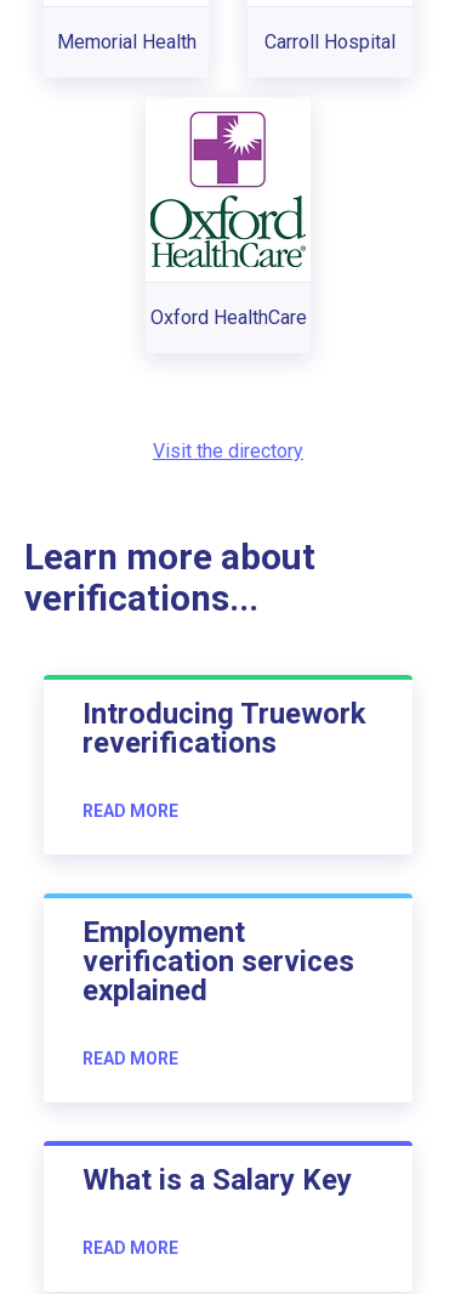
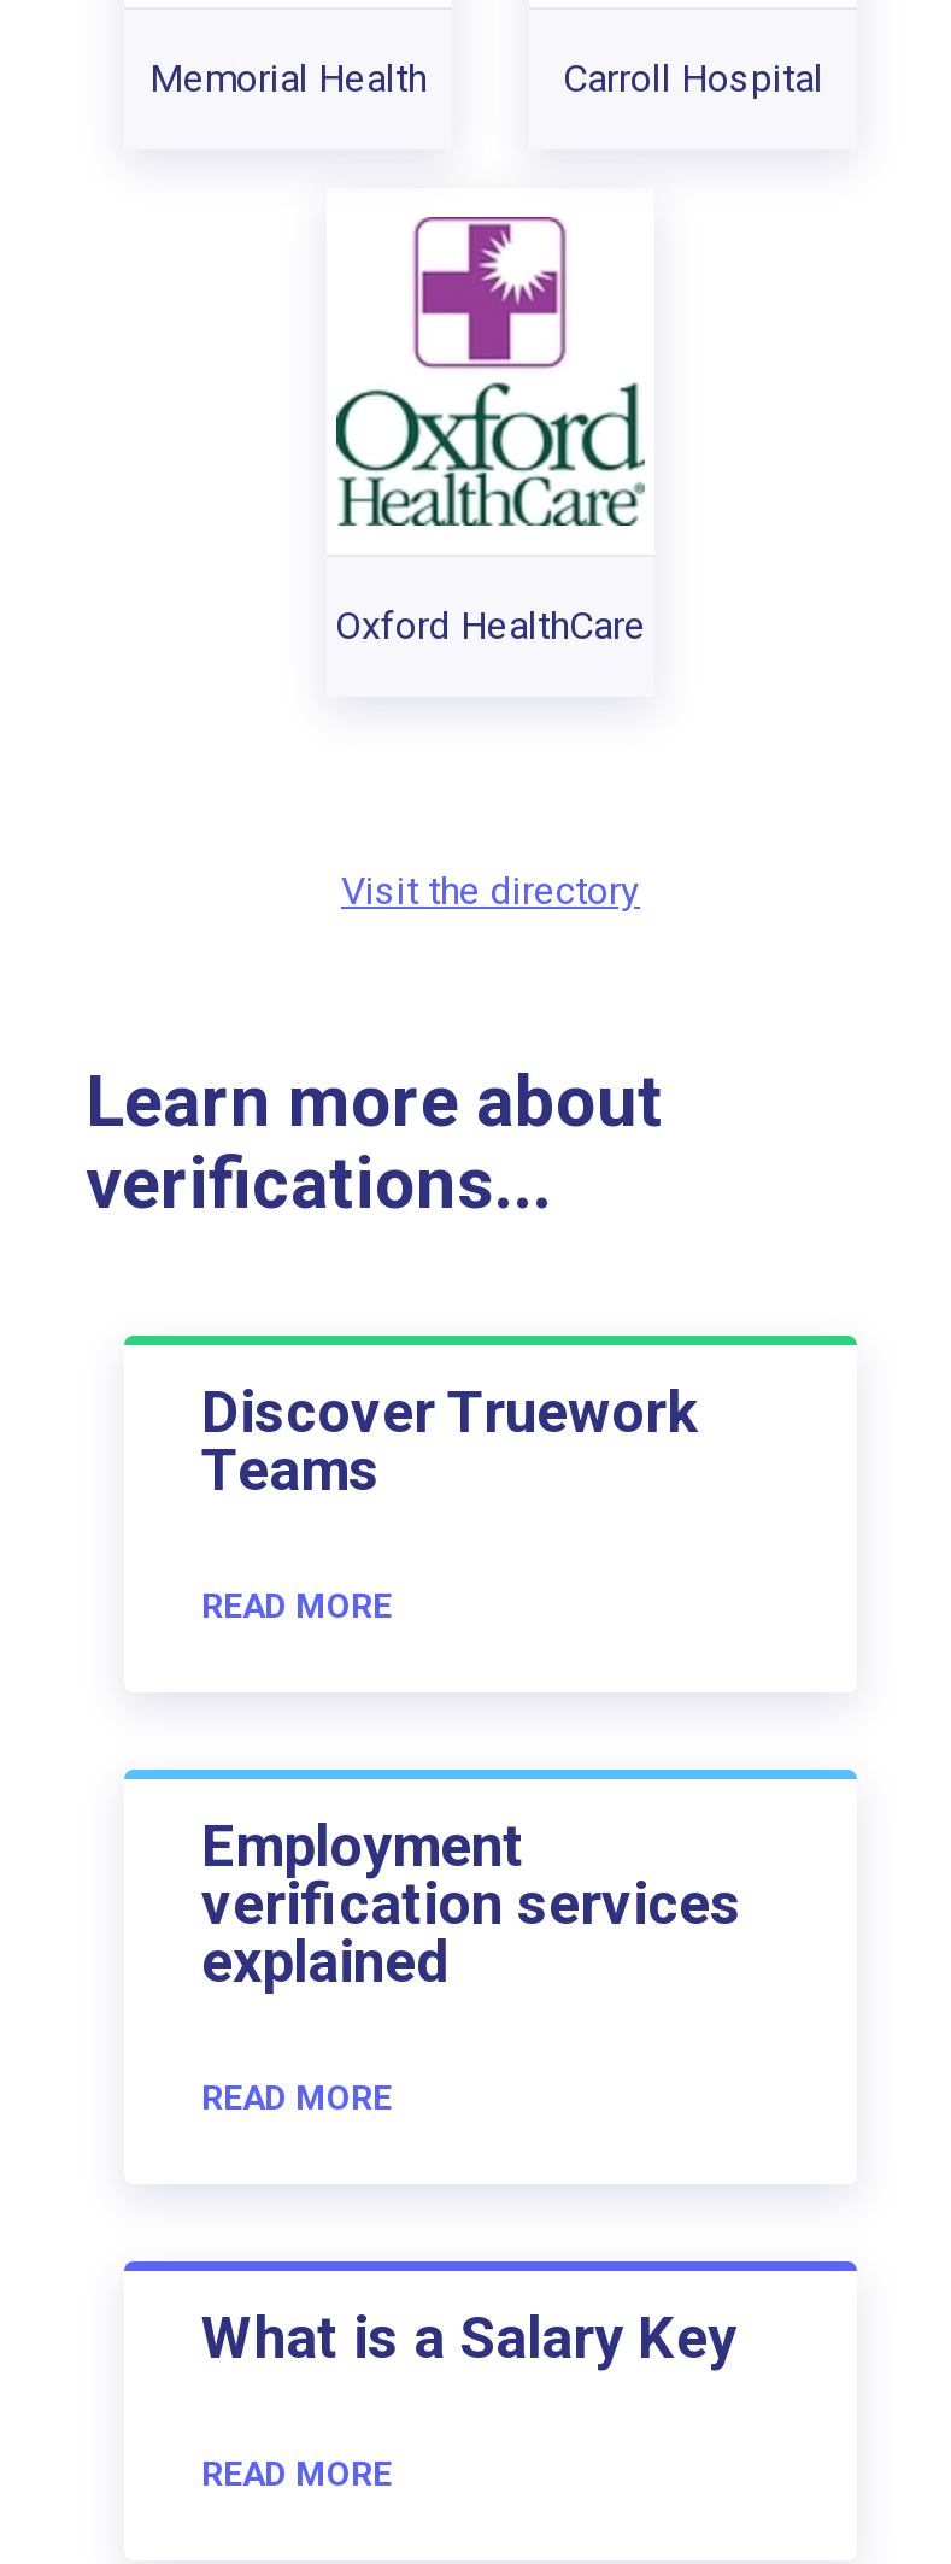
- Introducing Truework
- reverifications
+ Discover Truework
+ Teams
